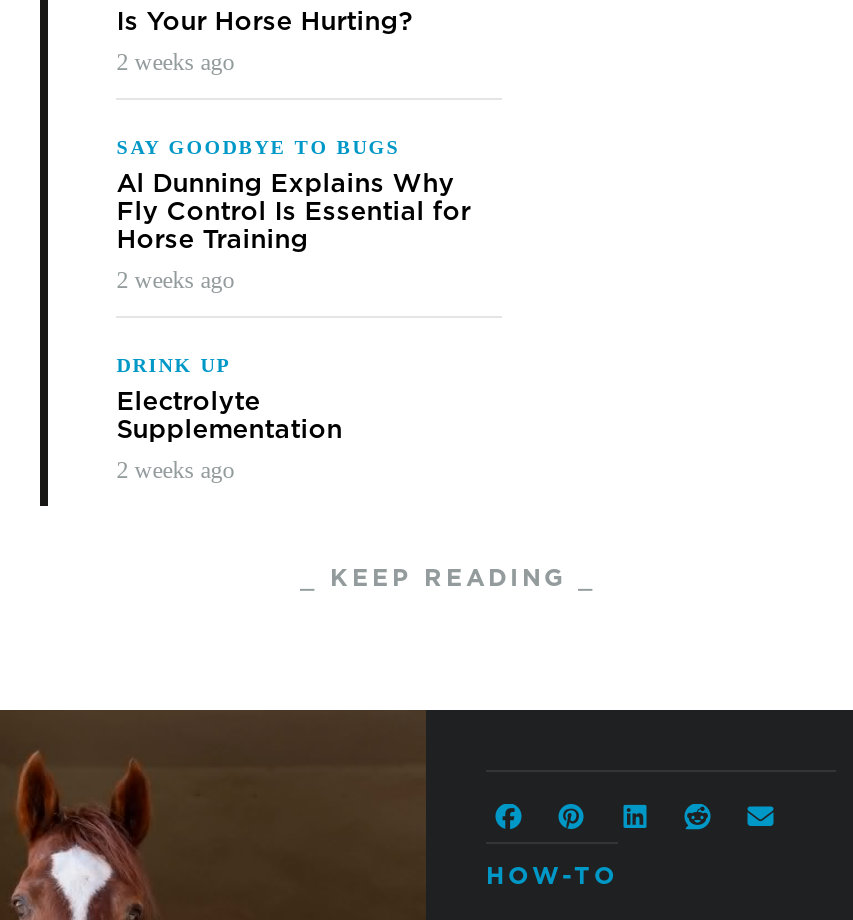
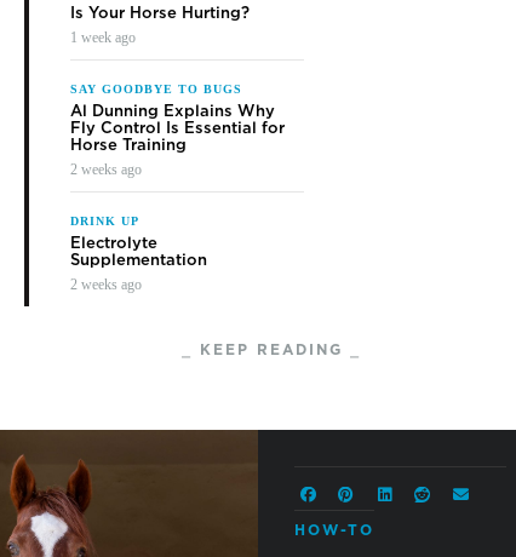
- 2 weeks ago
+ 1 week ago
